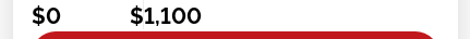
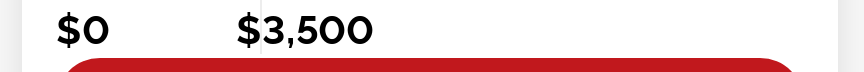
- $1,100
+ $3,500
